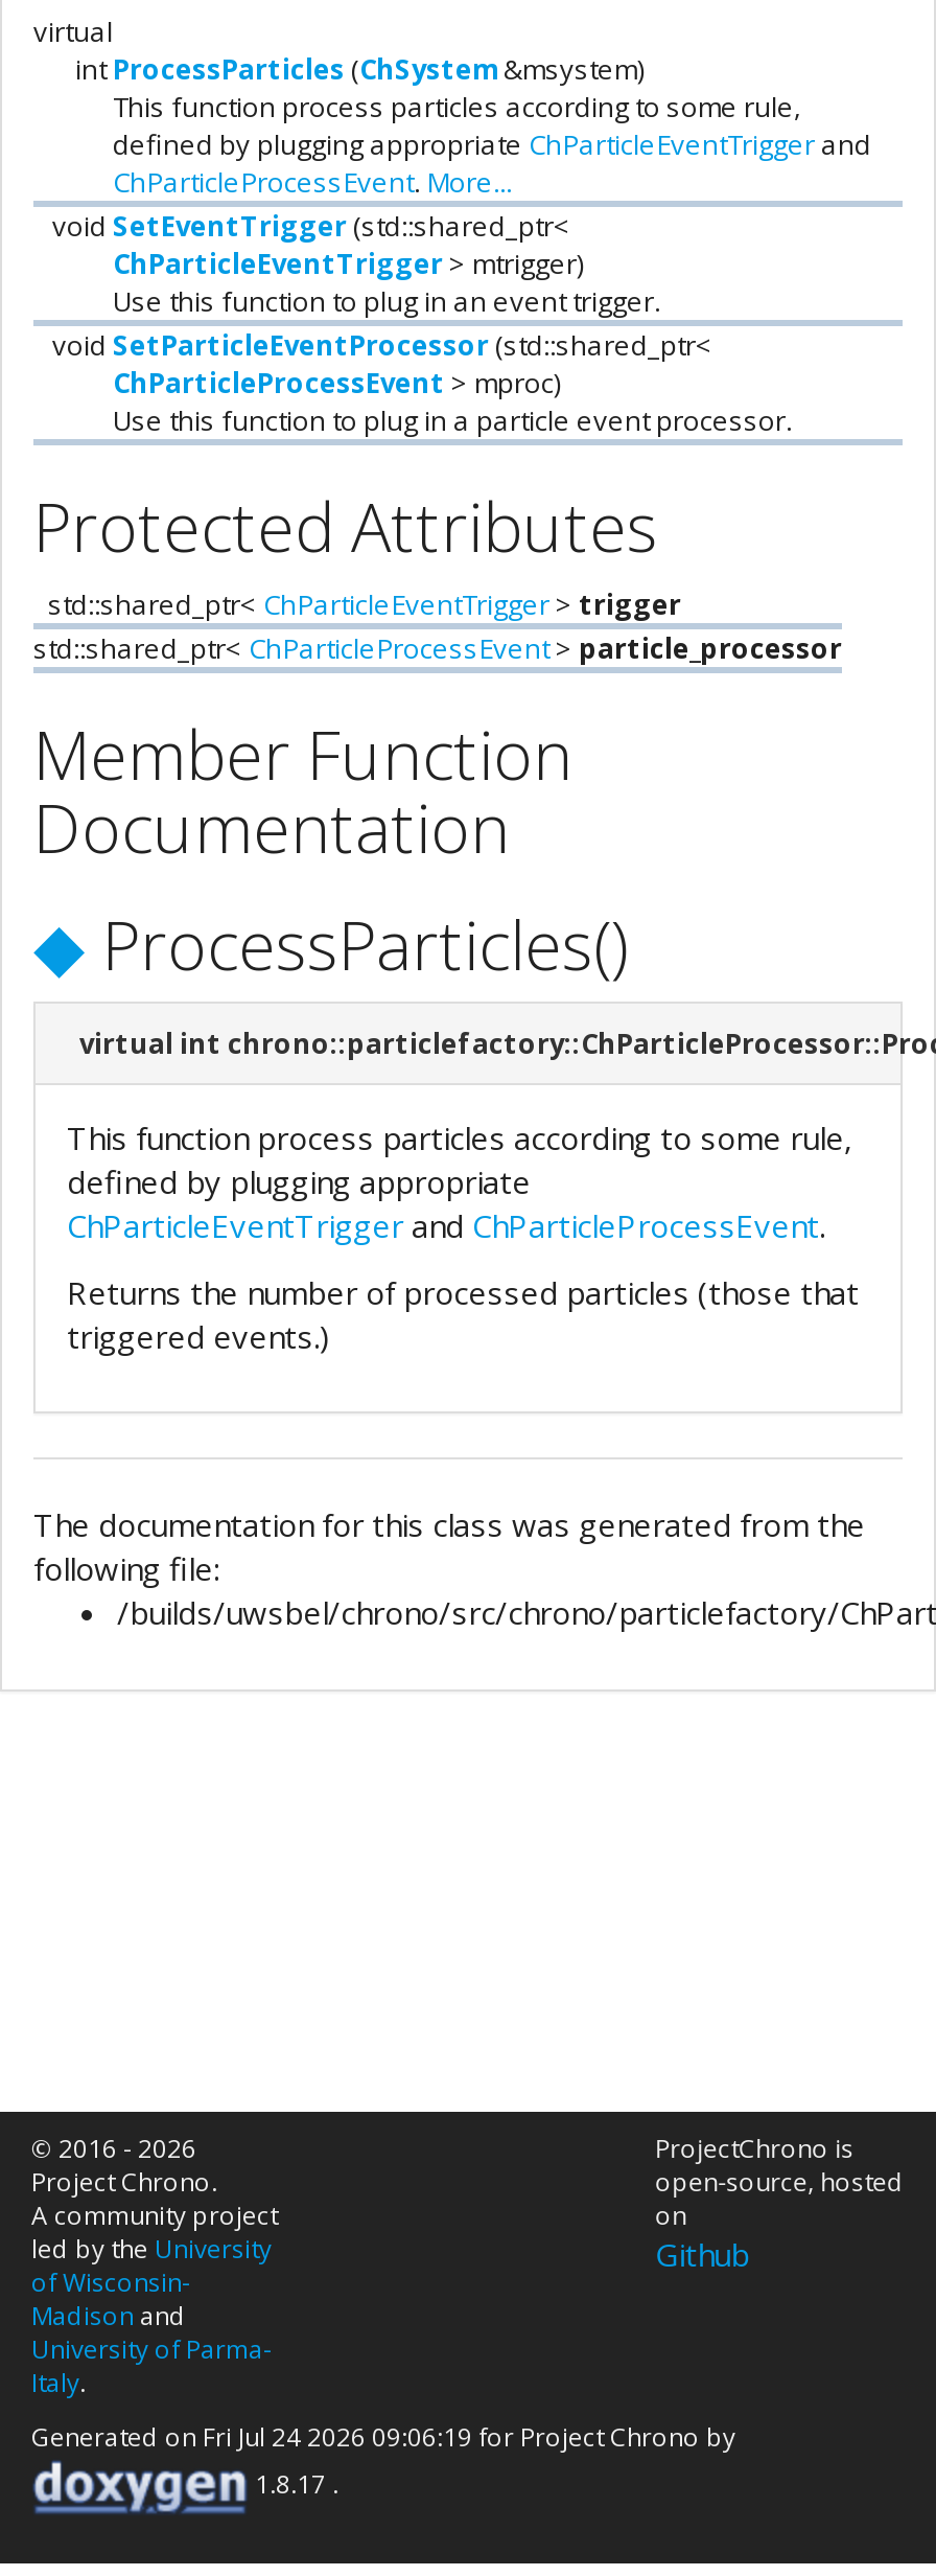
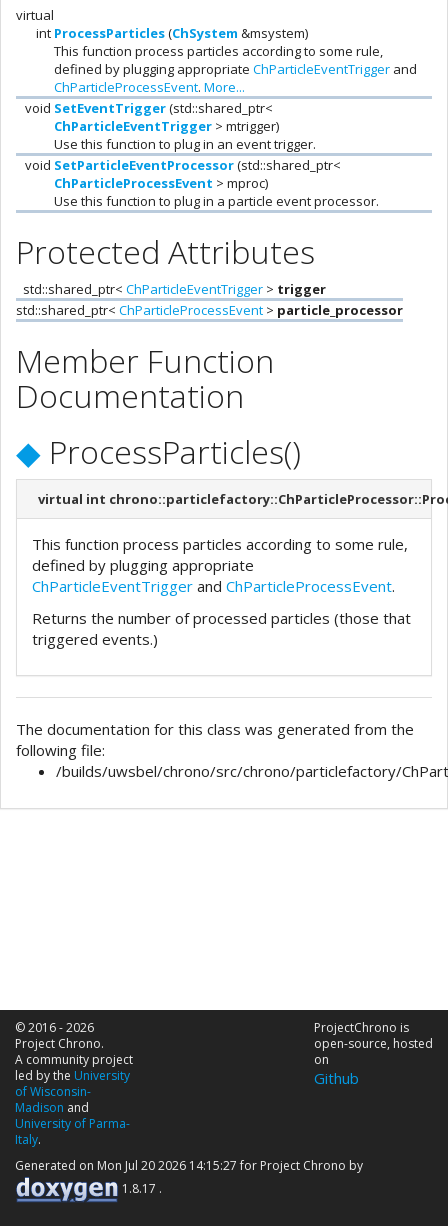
- Generated on Fri Jul 24 2026 09:06:19 for Project Chrono by
+ Generated on Mon Jul 20 2026 14:15:27 for Project Chrono by
